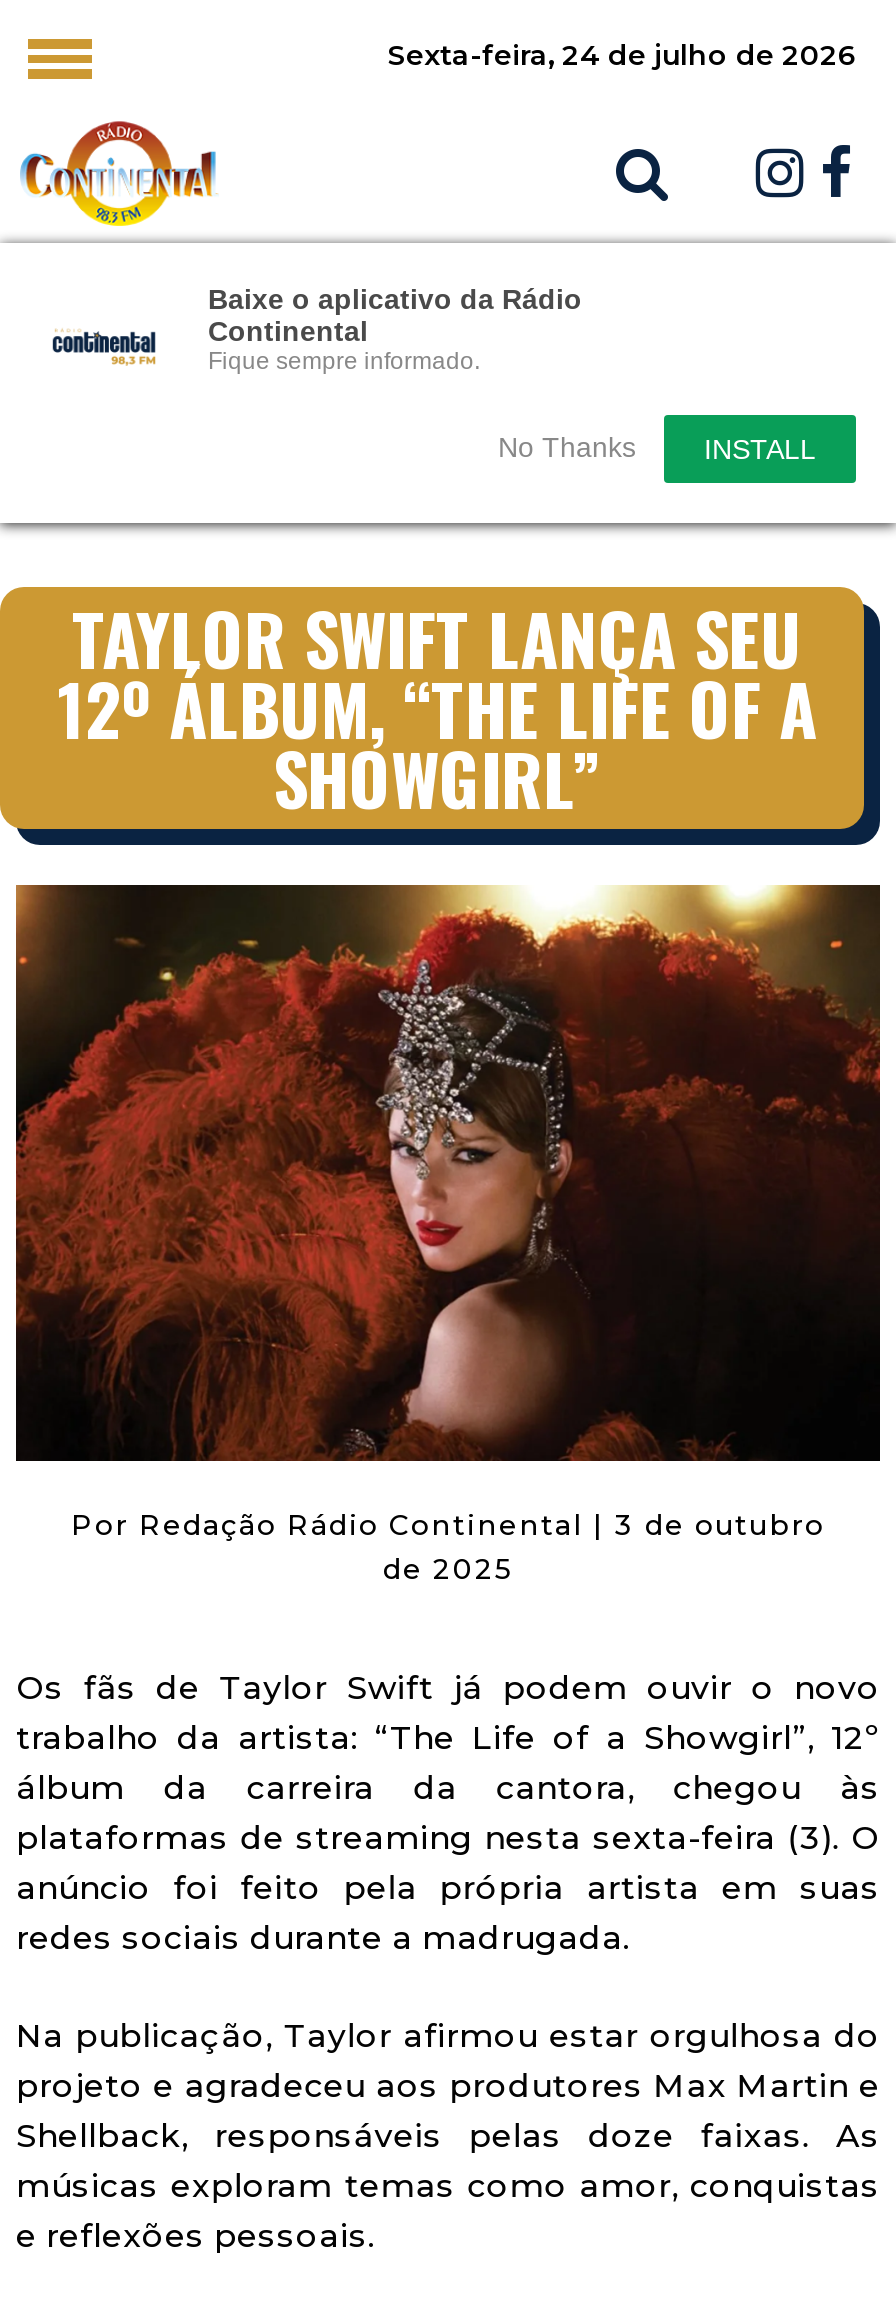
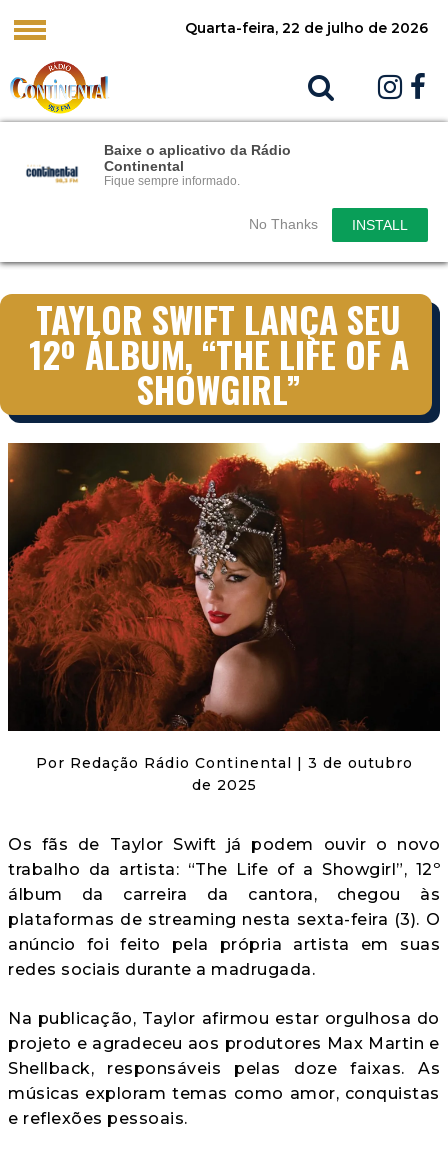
- Sexta-feira, 24 de julho de 2026
+ Quarta-feira, 22 de julho de 2026
